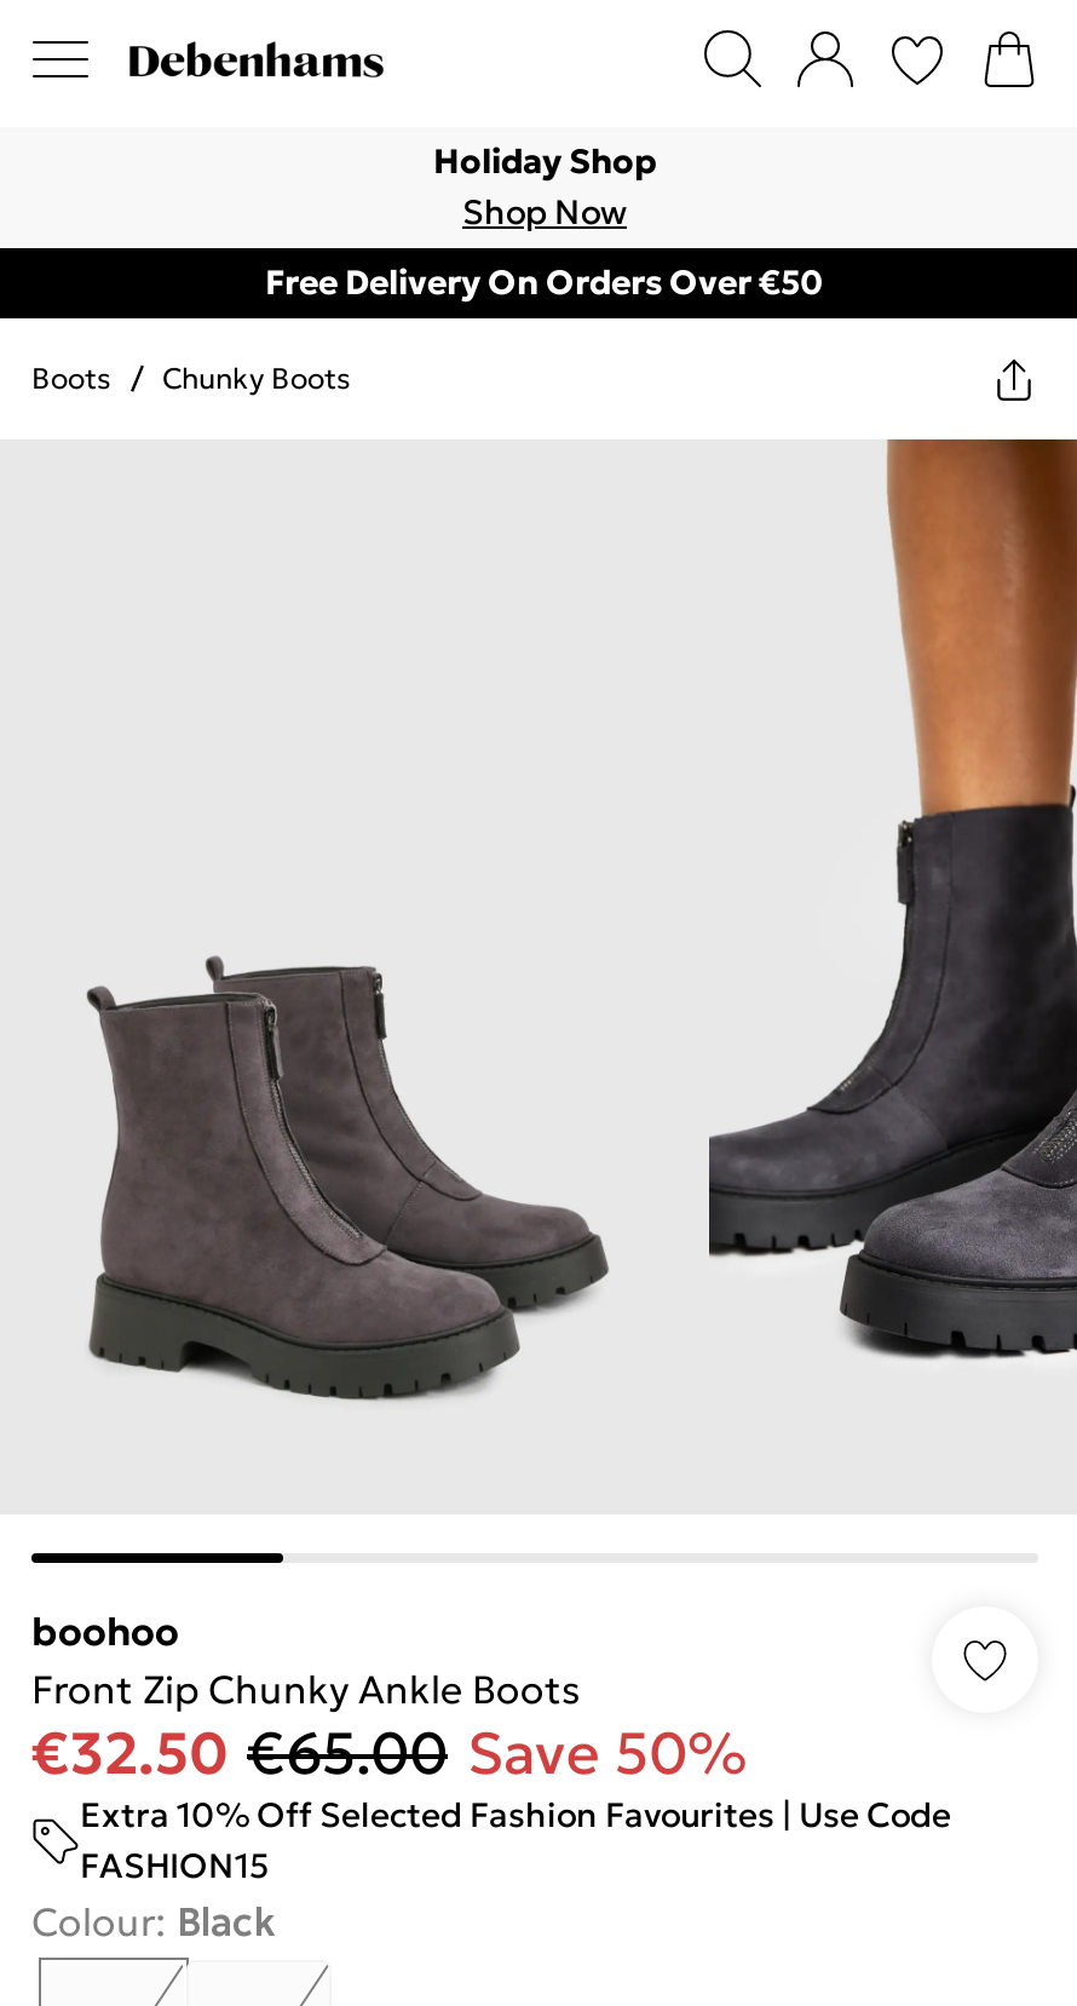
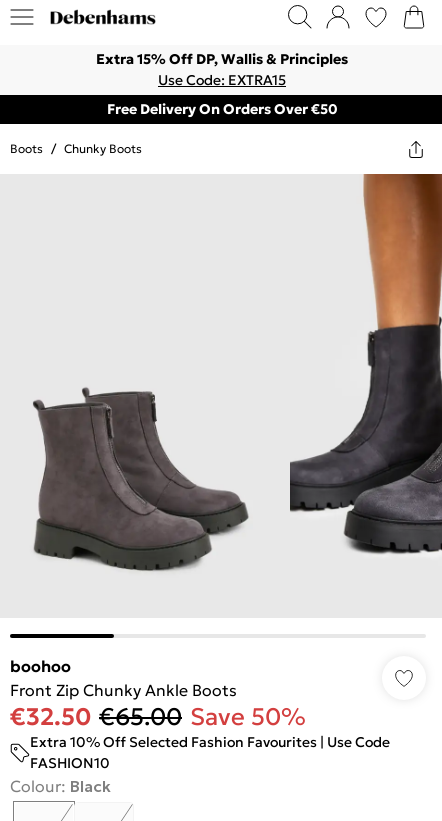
- Holiday Shop
- Shop Now
+ Extra 15% Off DP, Wallis & Principles
+ Use Code: EXTRA15

- FASHION15
+ FASHION10
